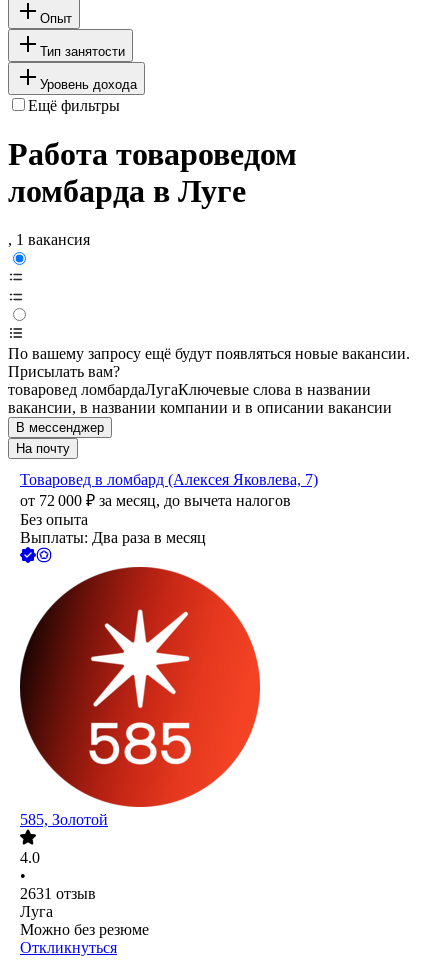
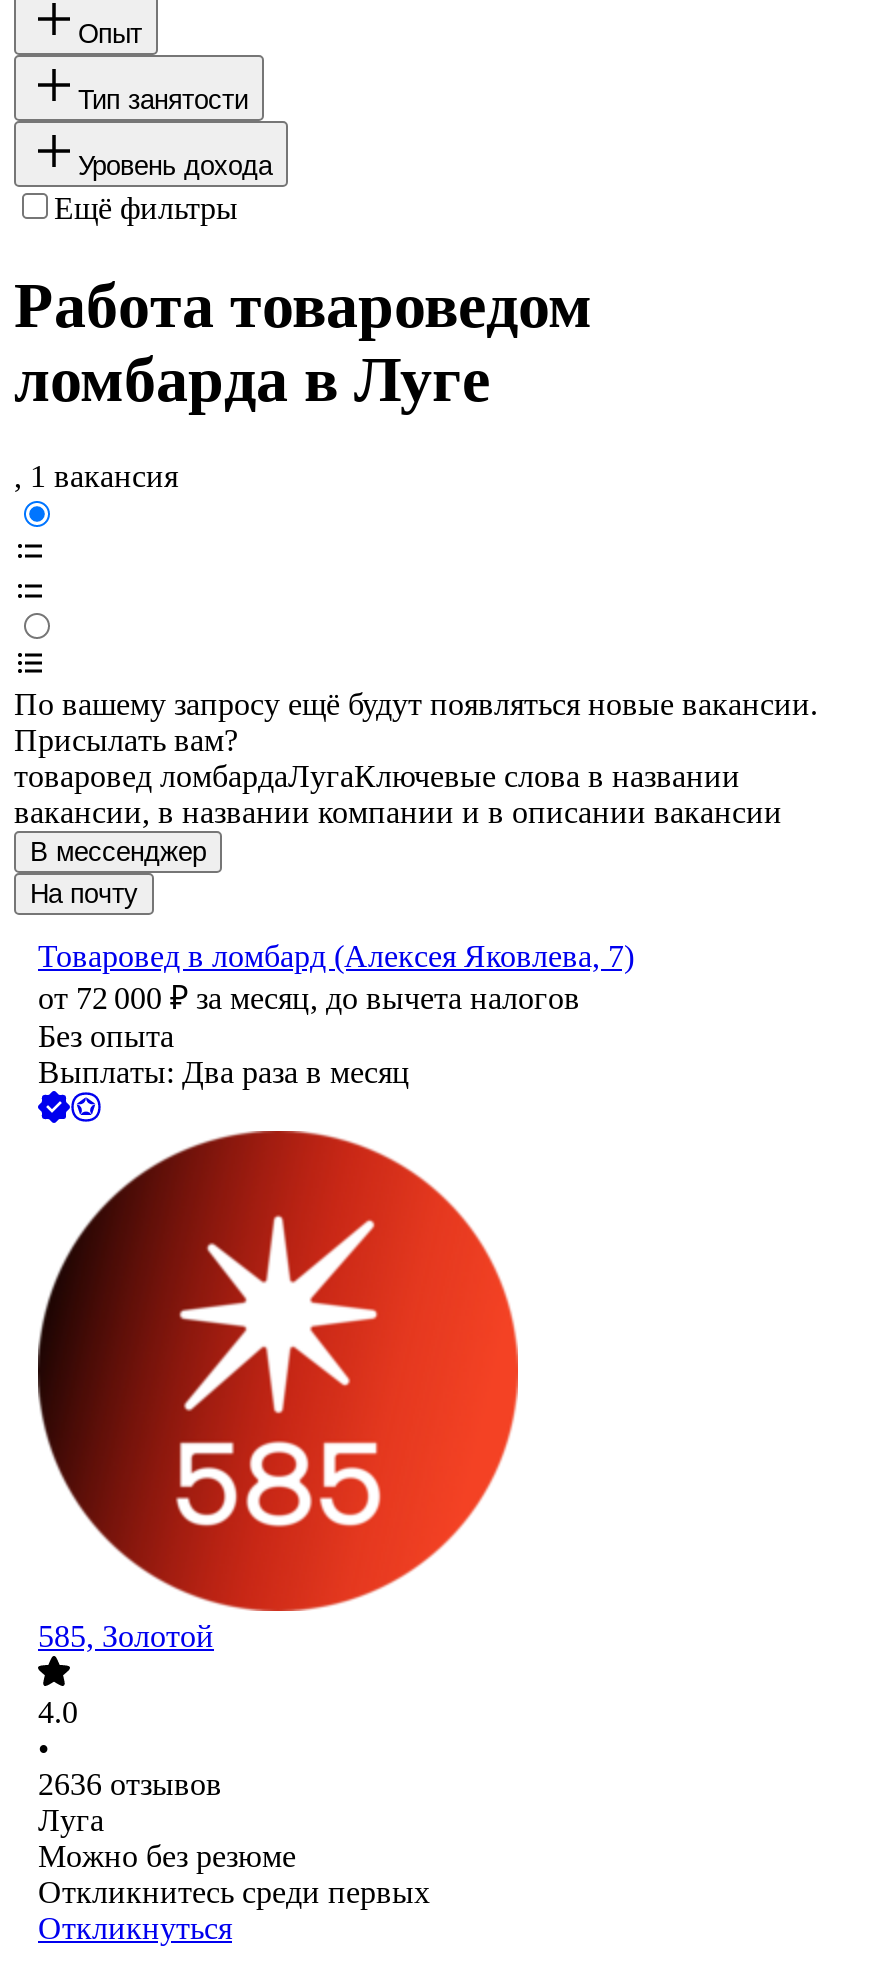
- 2631 отзыв
+ 2636 отзывов

+ Откликнитесь среди первых
